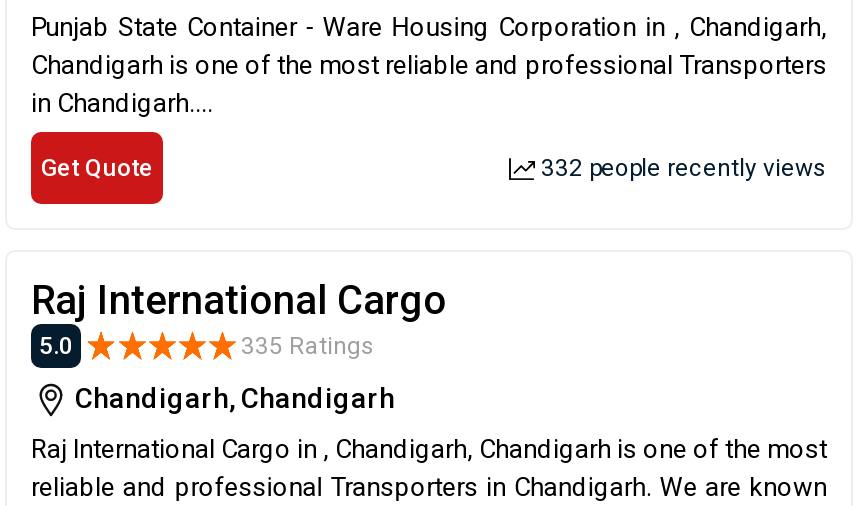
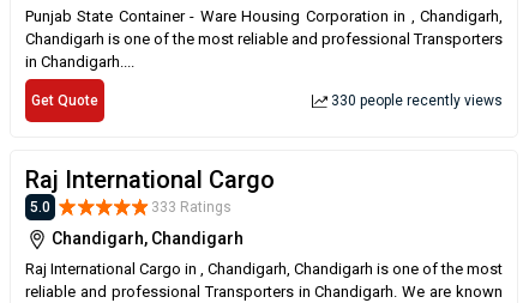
- 332 people recently views
+ 330 people recently views

- 335 Ratings
+ 333 Ratings
